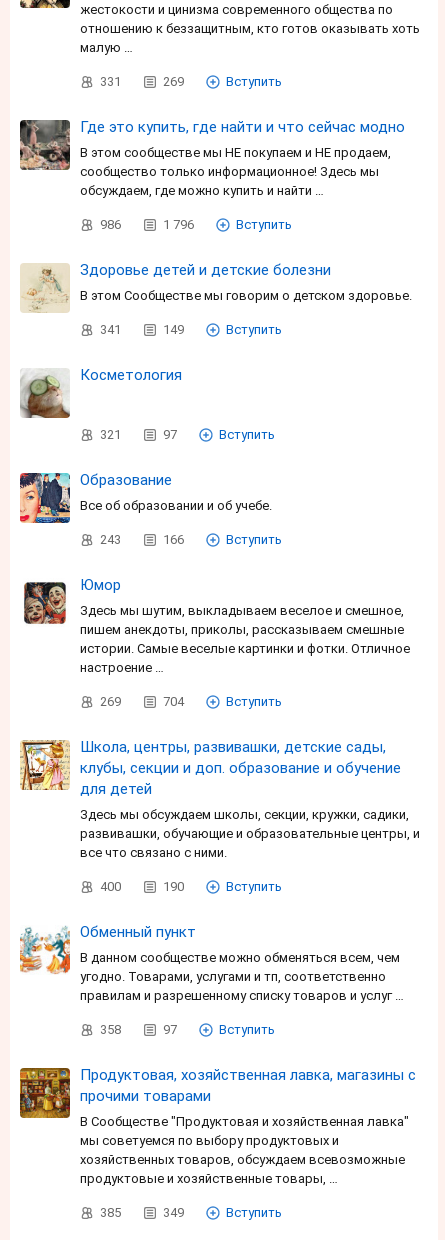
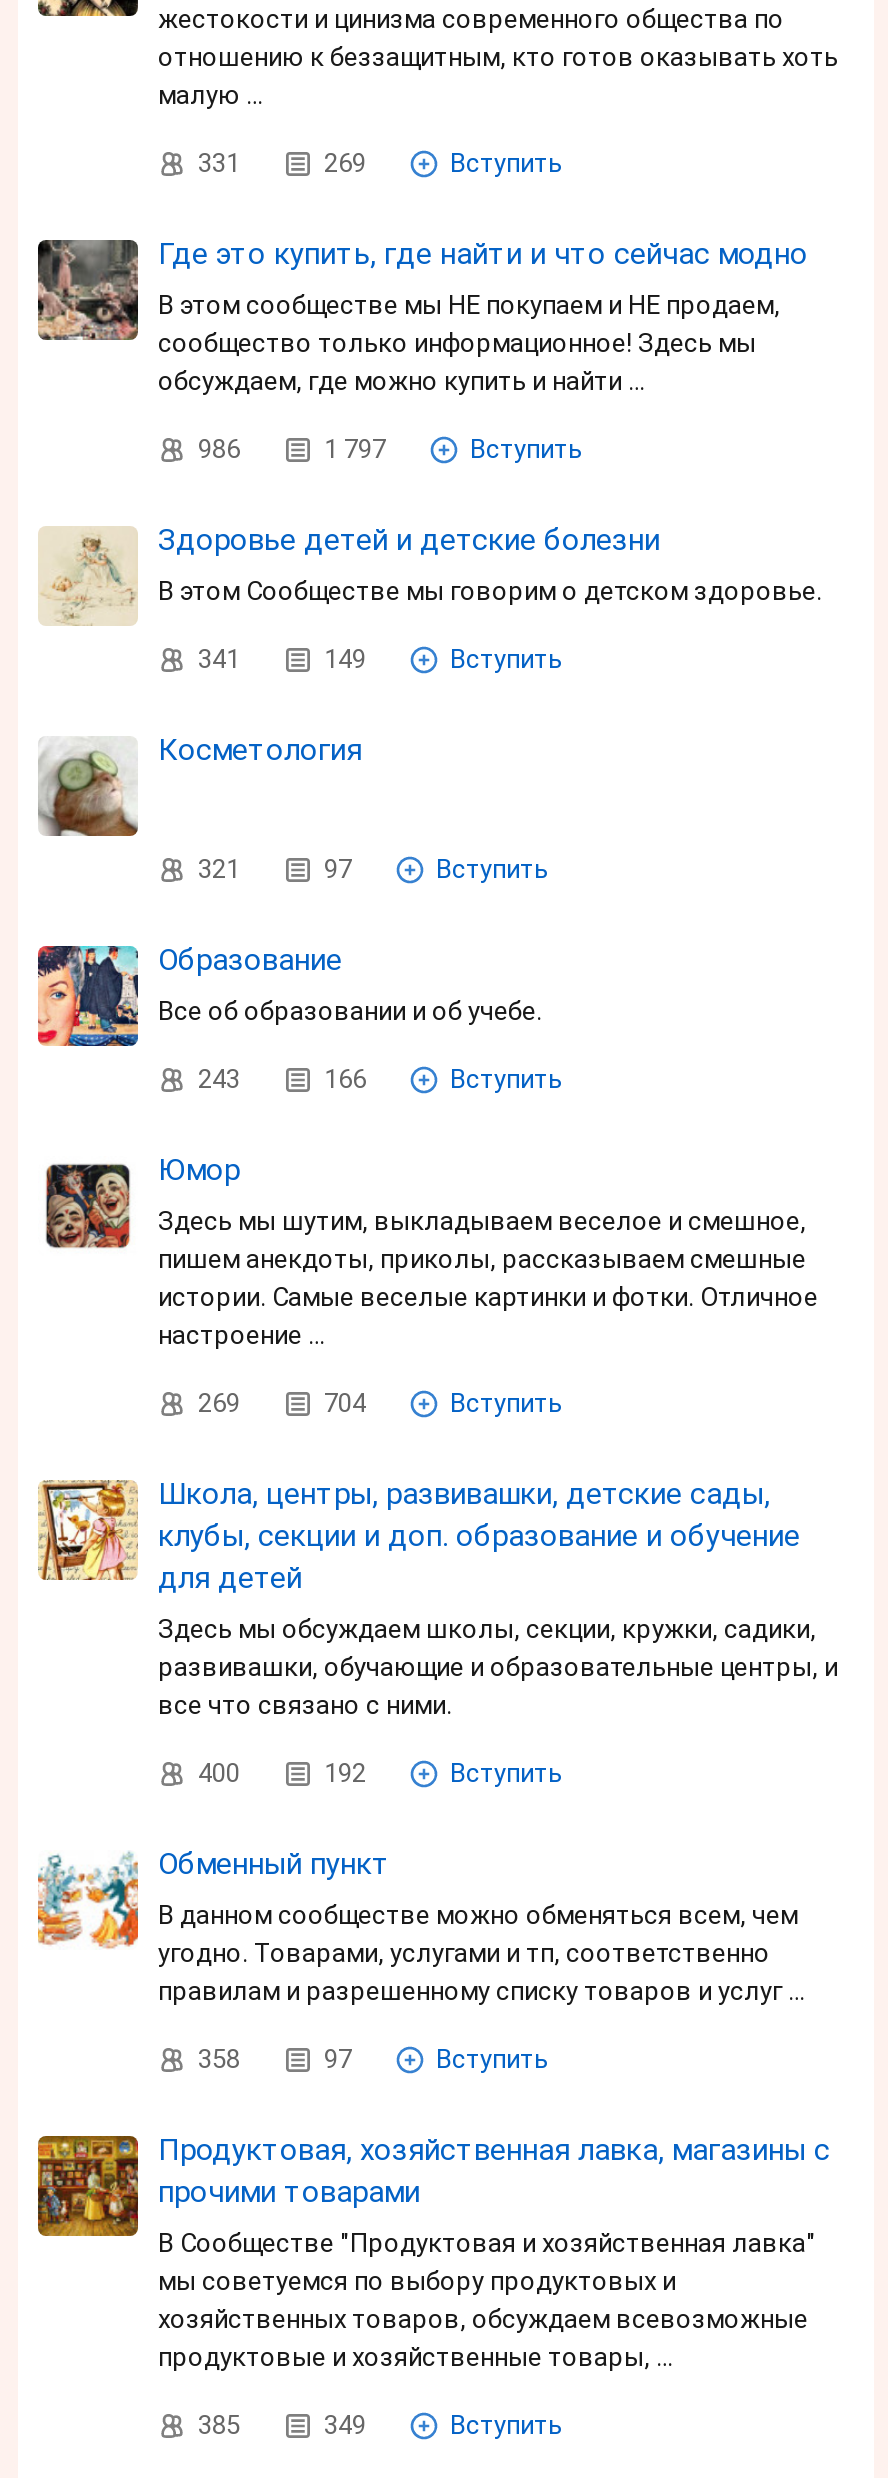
- 1 796
+ 1 797

- 190
+ 192
